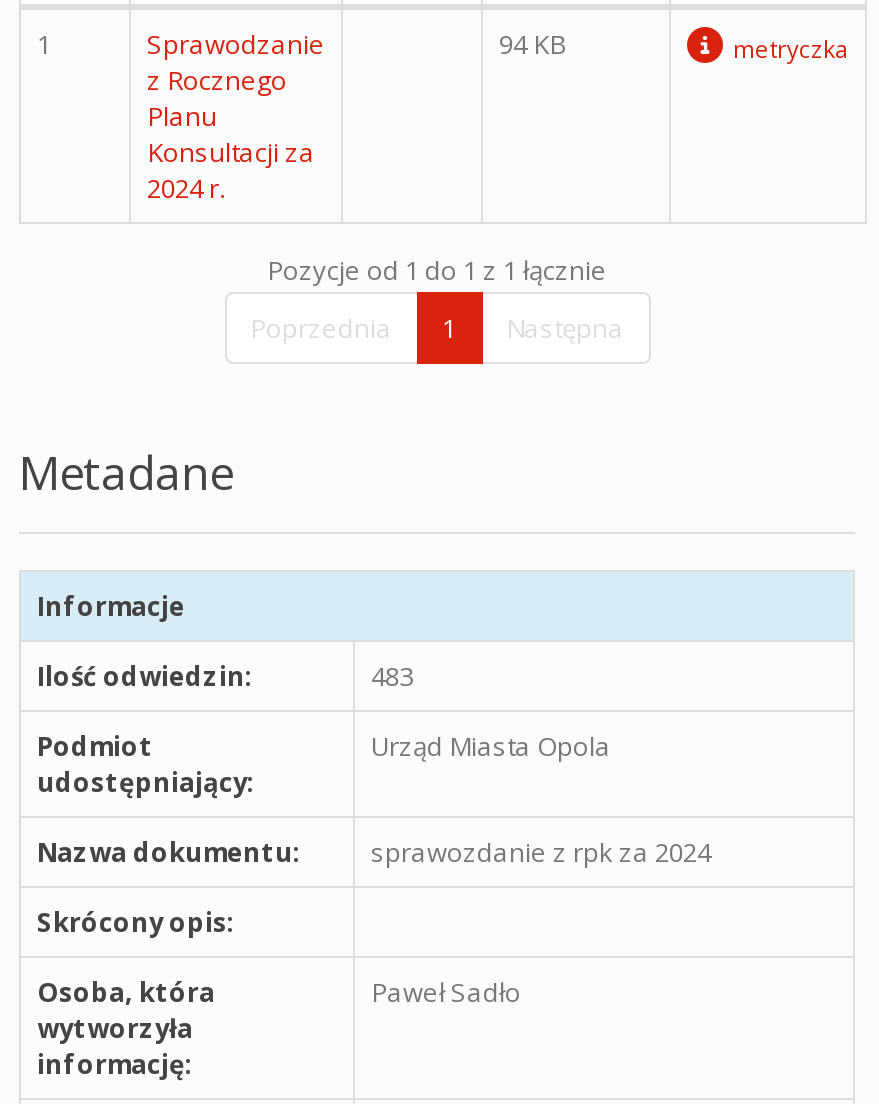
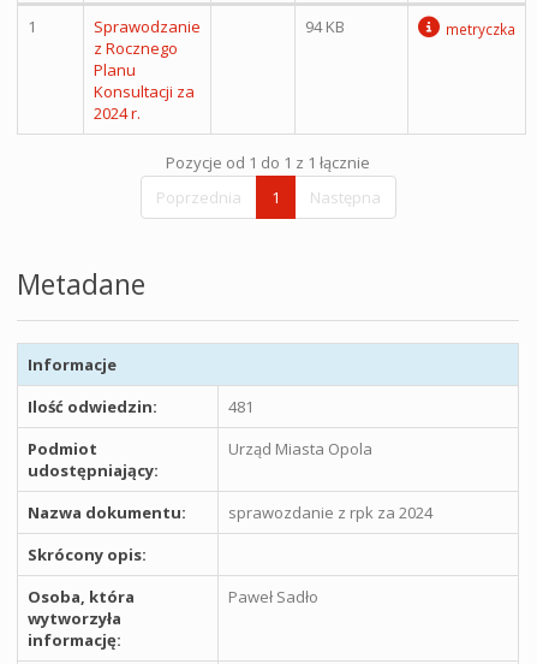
- 483
+ 481
